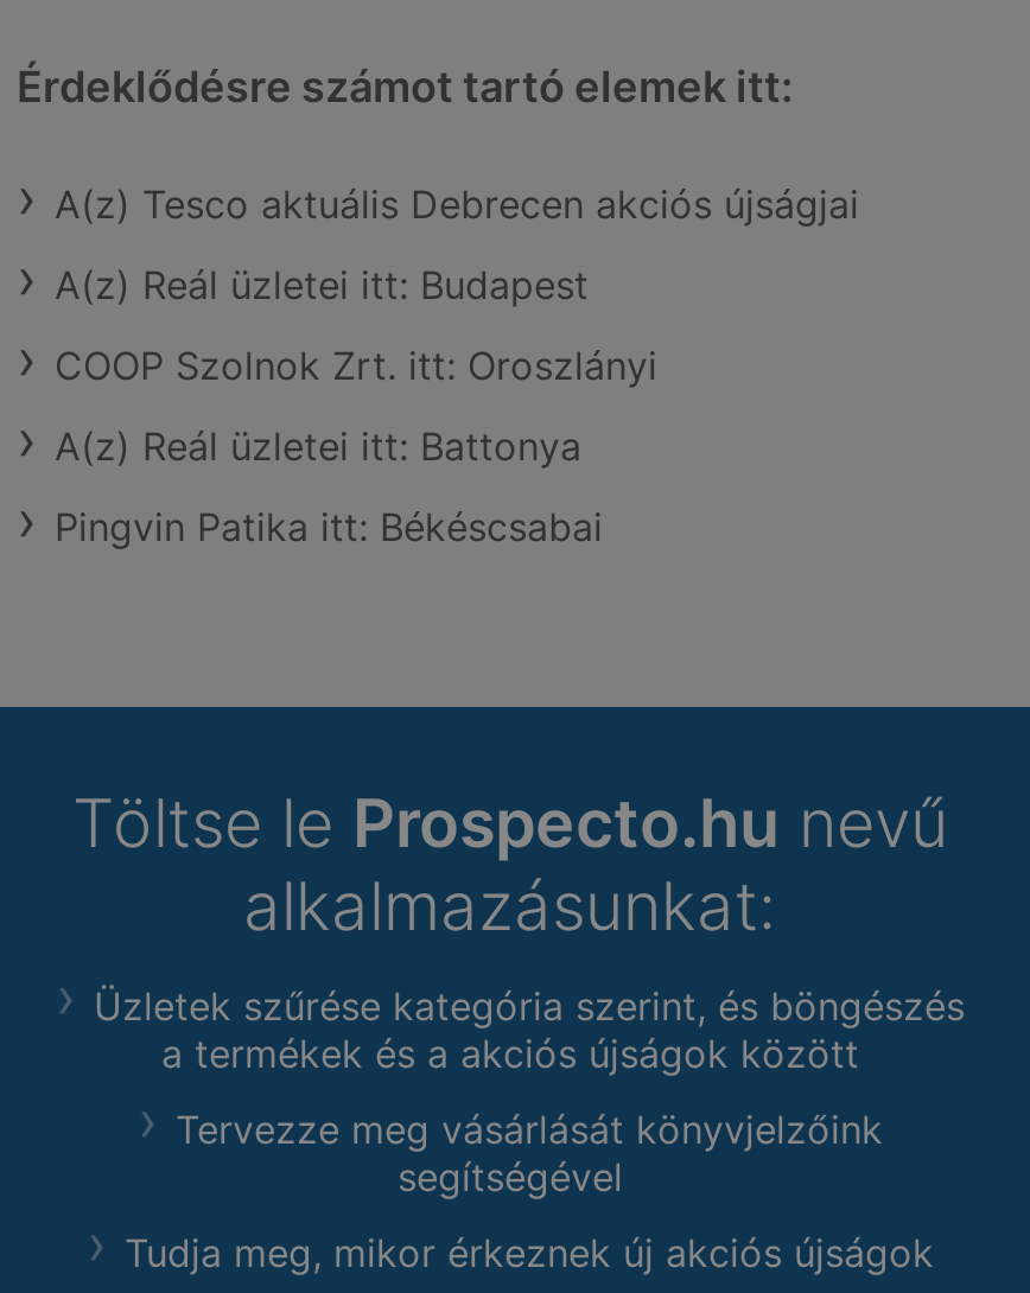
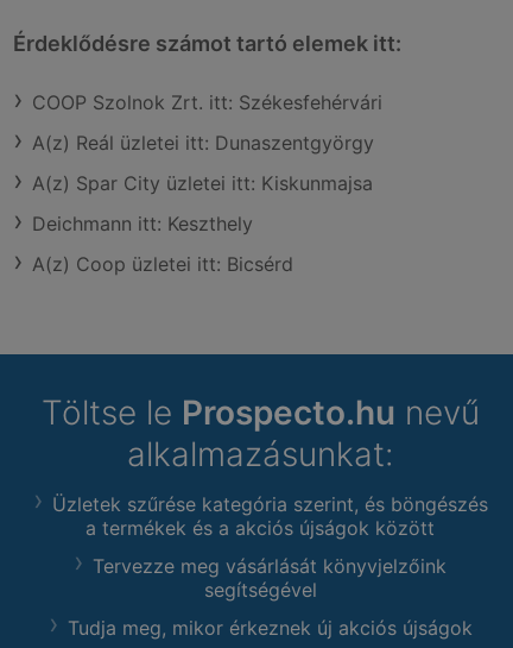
- A(z) Tesco aktuális Debrecen akciós újságjai
+ COOP Szolnok Zrt. itt: Székesfehérvári

- A(z) Reál üzletei itt: Budapest
+ A(z) Reál üzletei itt: Dunaszentgyörgy

- COOP Szolnok Zrt. itt: Oroszlányi
+ A(z) Spar City üzletei itt: Kiskunmajsa

- A(z) Reál üzletei itt: Battonya
+ Deichmann itt: Keszthely

- Pingvin Patika itt: Békéscsabai
+ A(z) Coop üzletei itt: Bicsérd
